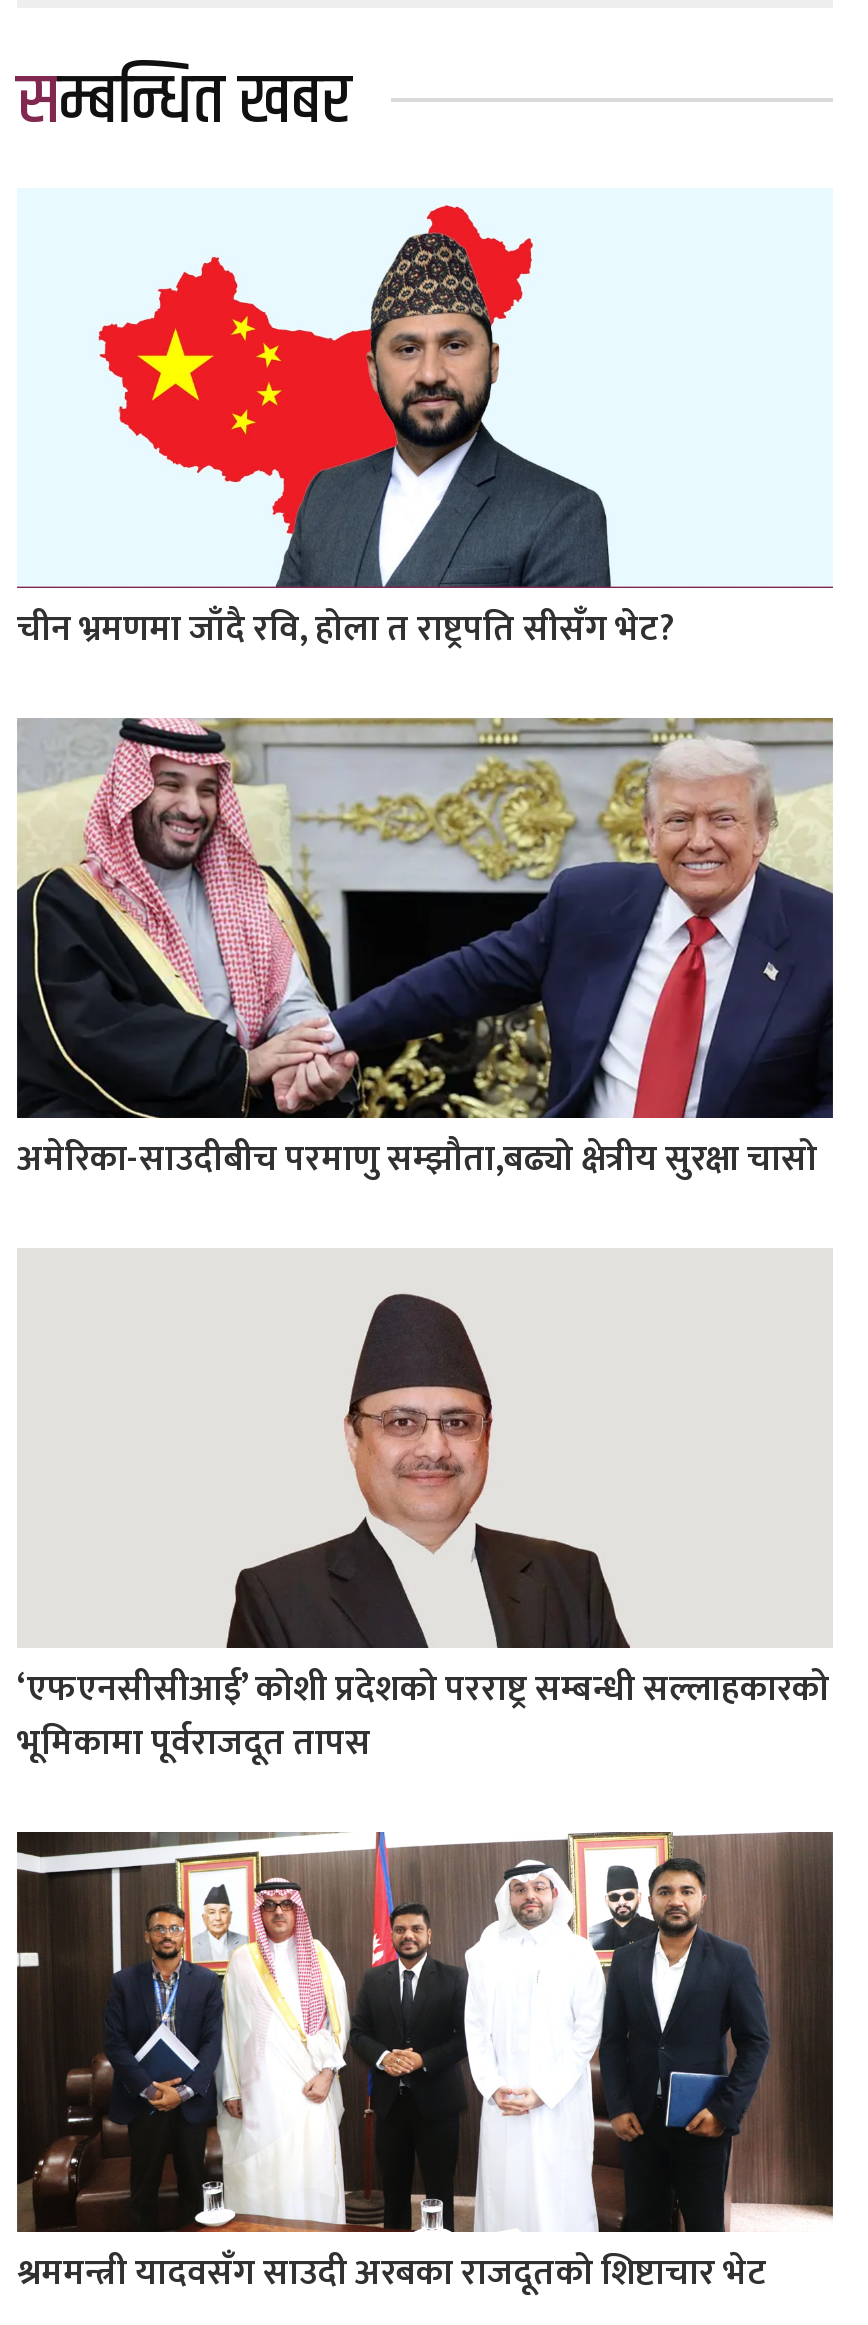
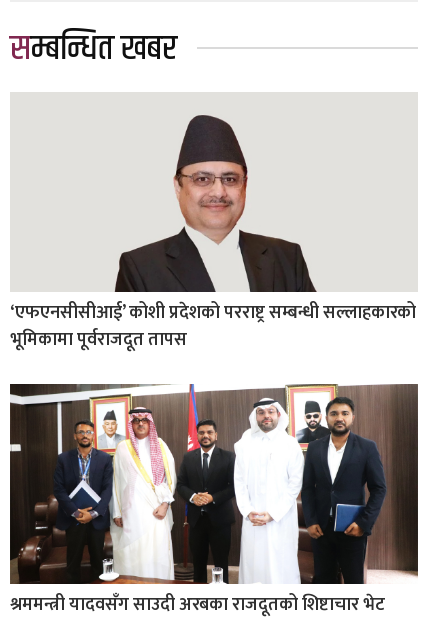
- [image]
- चीन भ्रमणमा जाँदै रवि, होला त राष्ट्रपति सीसँग भेट?

- [image]
- अमेरिका-साउदीबीच परमाणु सम्झौता,बढ्यो क्षेत्रीय सुरक्षा चासो
